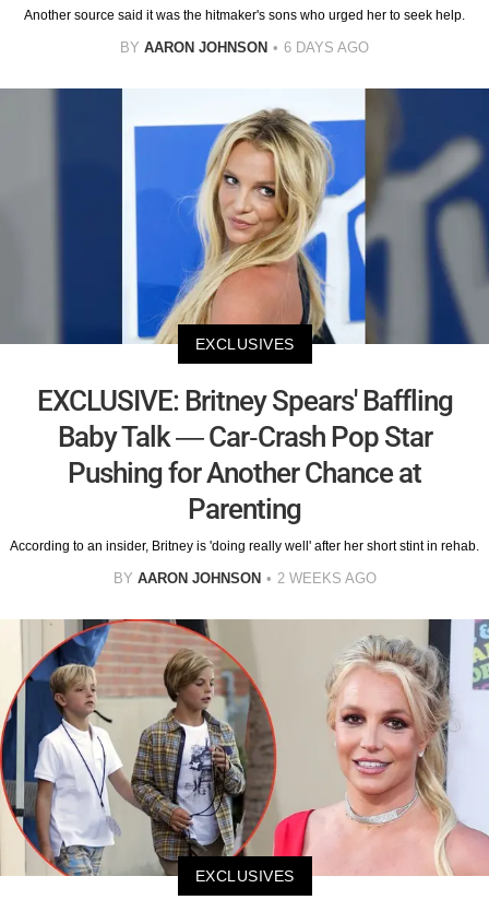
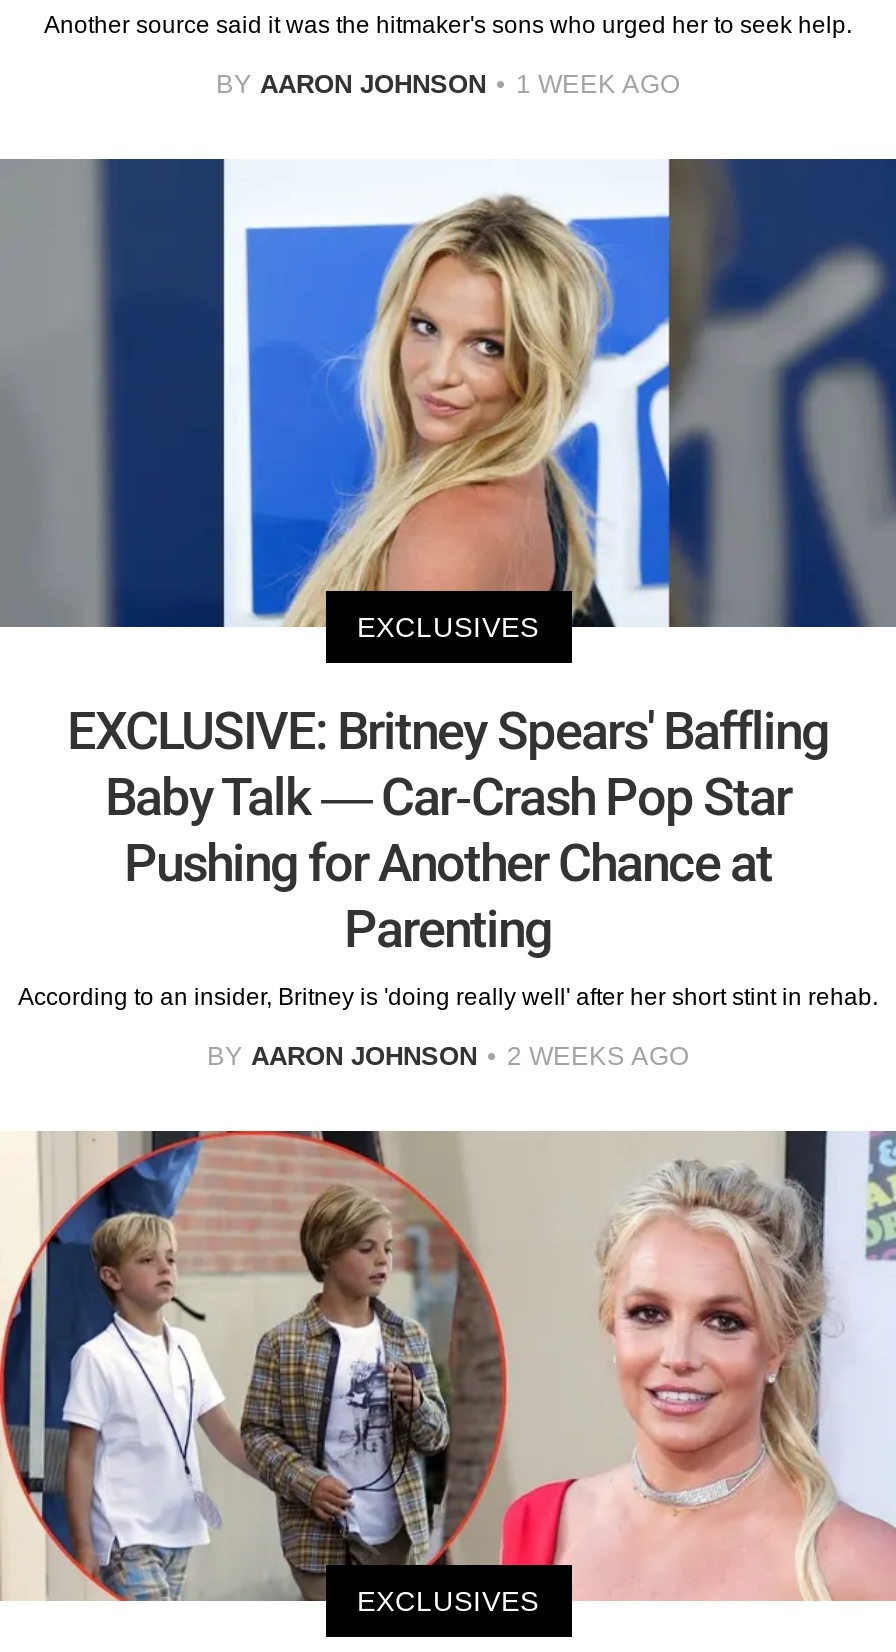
- BY AARON JOHNSON 6 DAYS AGO
+ BY AARON JOHNSON 1 WEEK AGO
